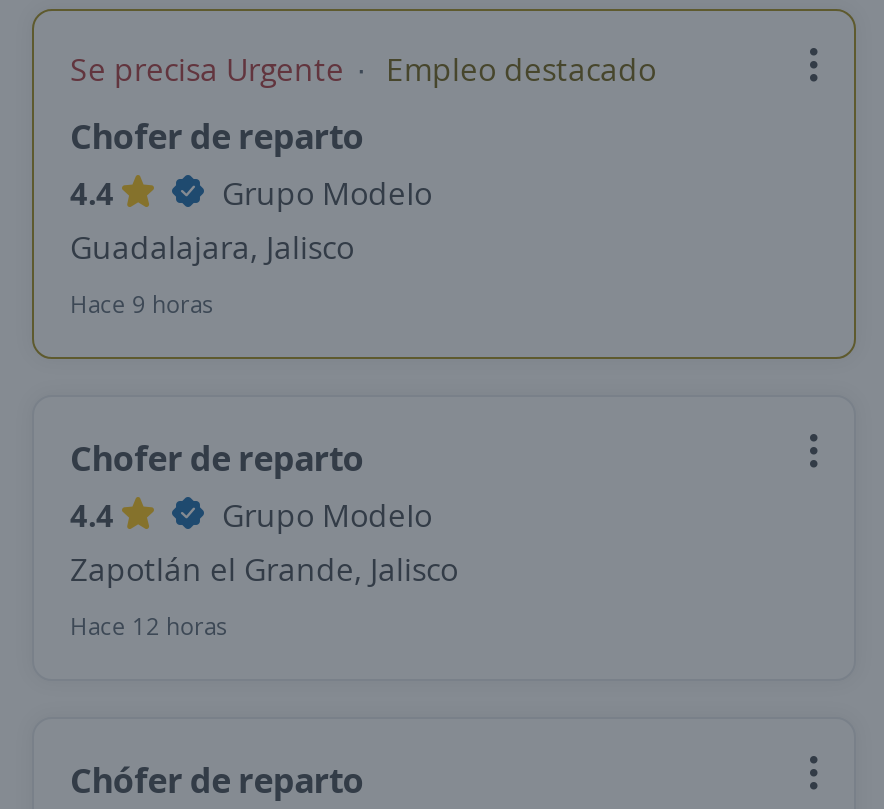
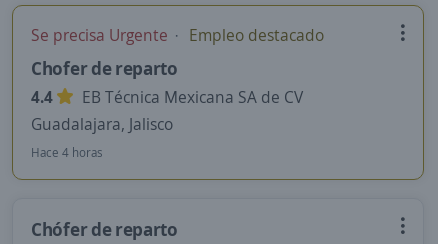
- Grupo ModeIo
+ EB Técnica Mexicana SA de CV

- Hace 9 horas
- Chofer de reparto
- 4.4
- Grupo ModeIo
- Zapotlán el Grande, Jalisco
- Hace 12 horas
+ Hace 4 horas
